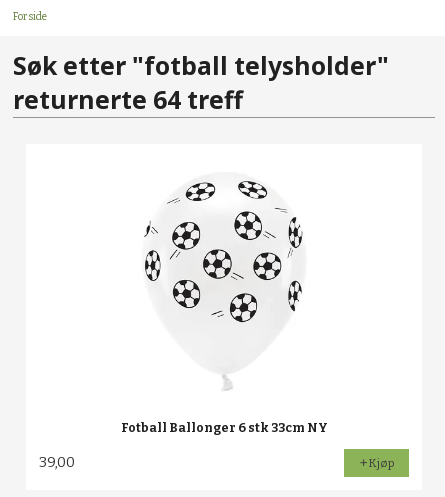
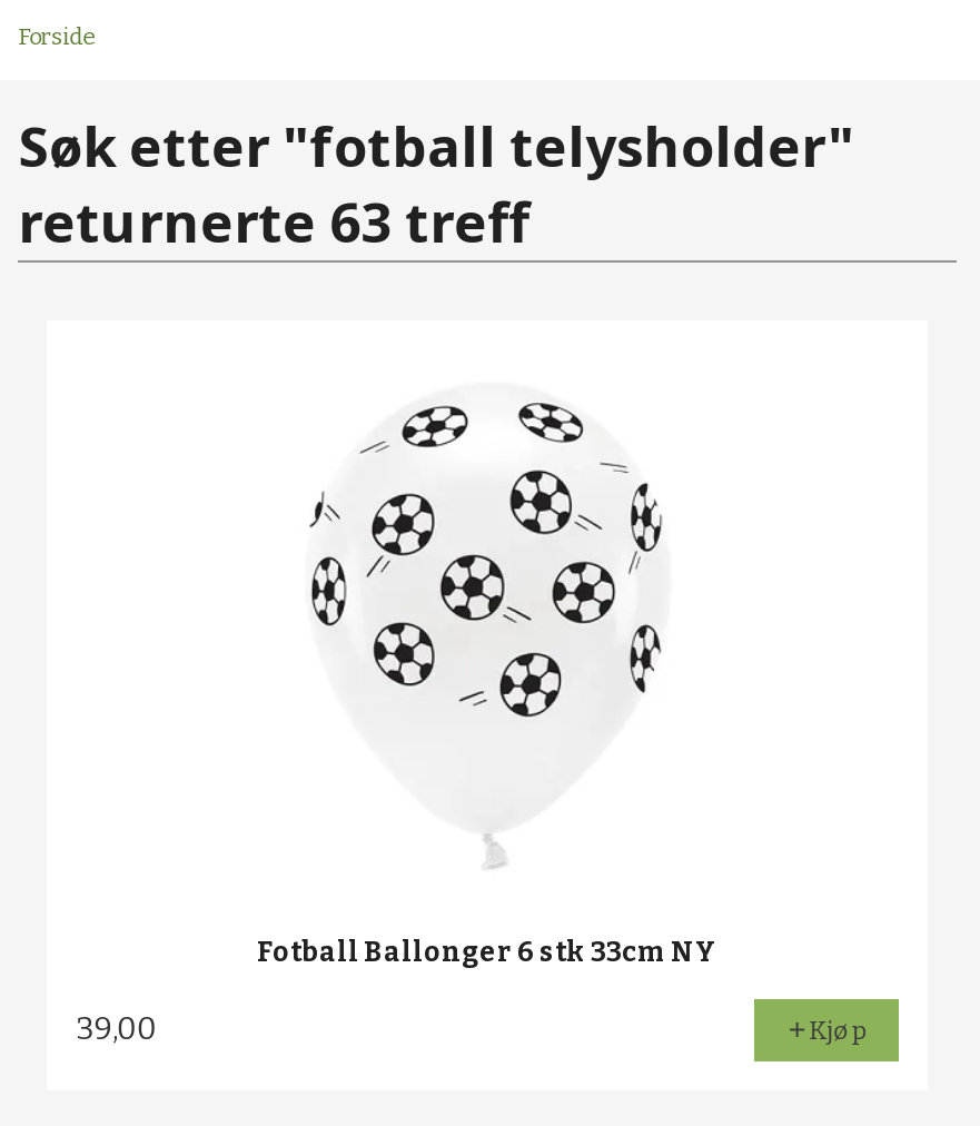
- returnerte 64 treff
+ returnerte 63 treff
